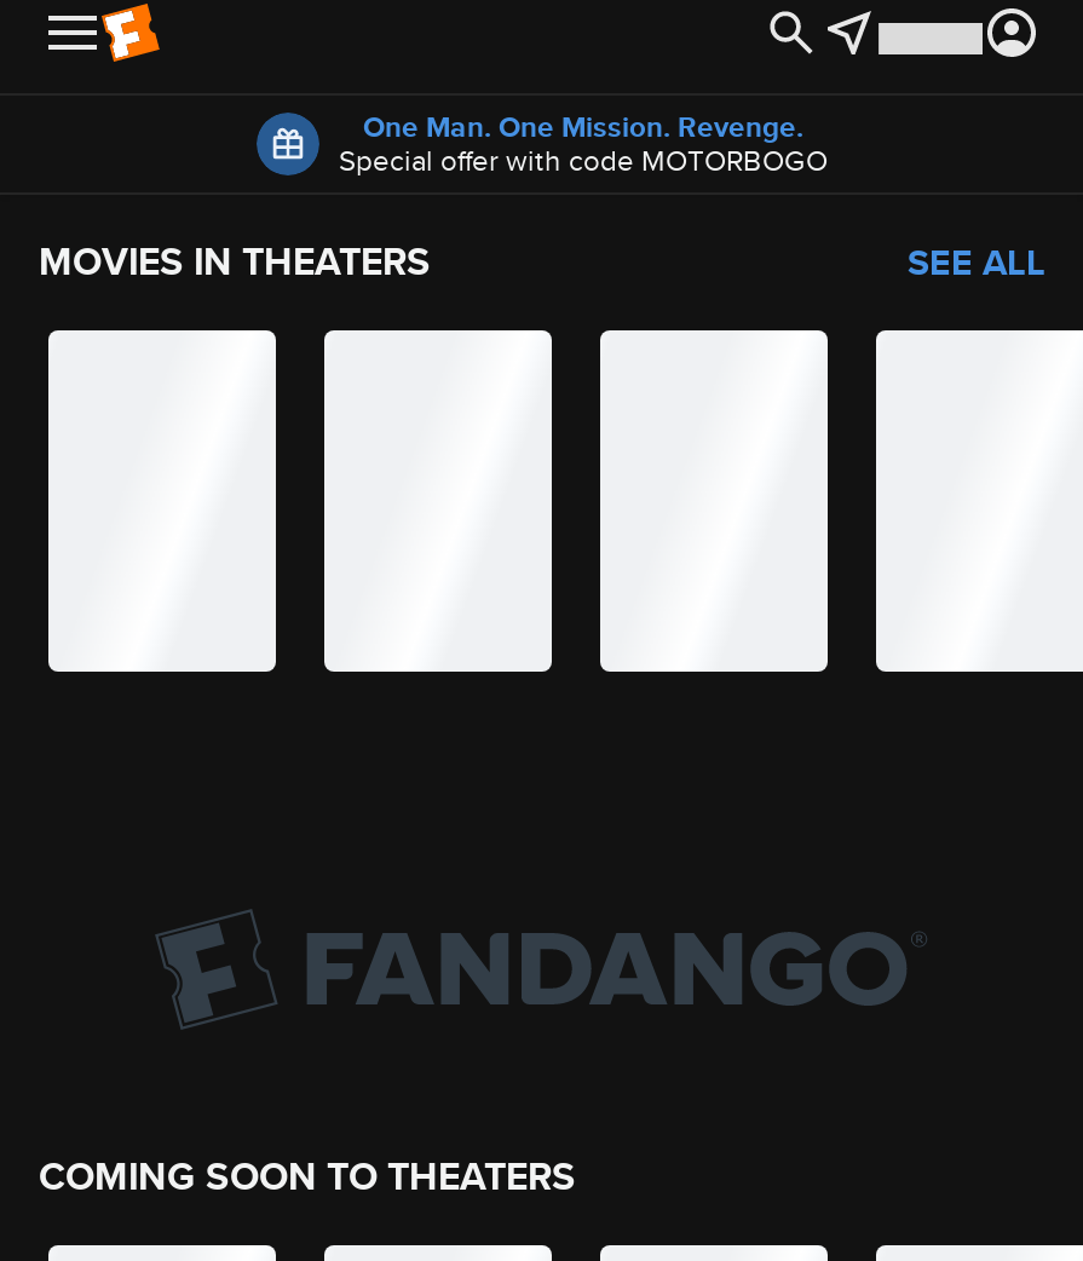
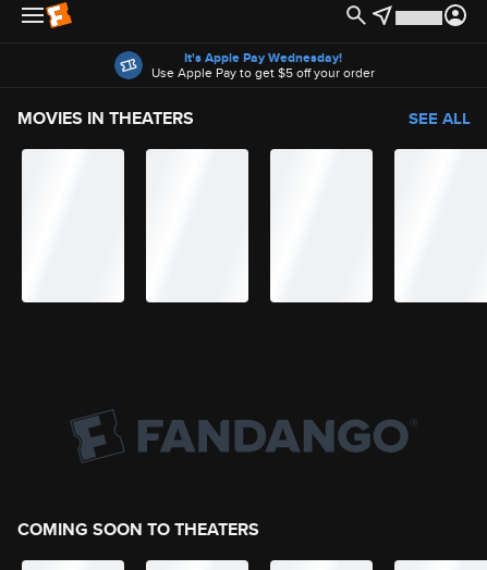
- One Man. One Mission. Revenge.
- Special offer with code MOTORBOGO
+ It's Apple Pay Wednesday!
+ Use Apple Pay to get $5 off your order
